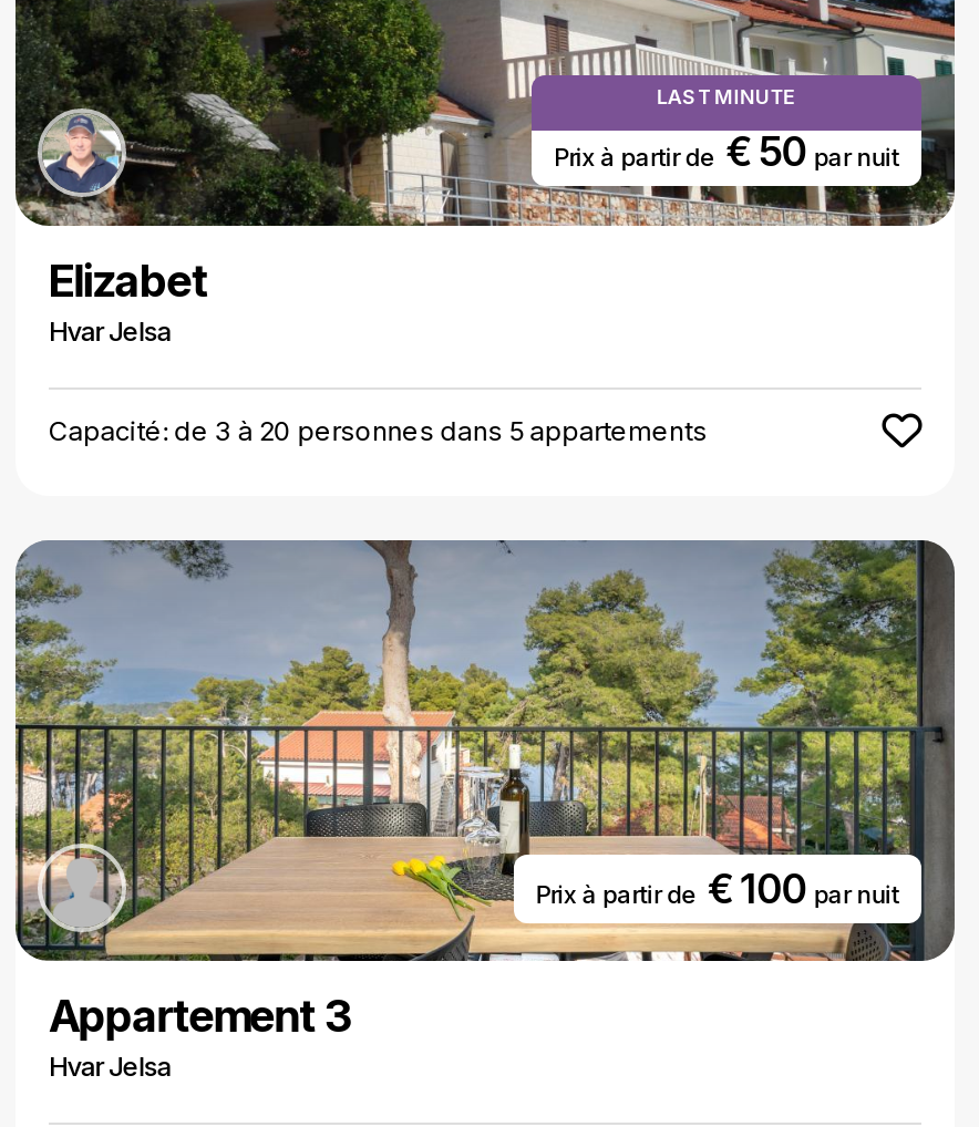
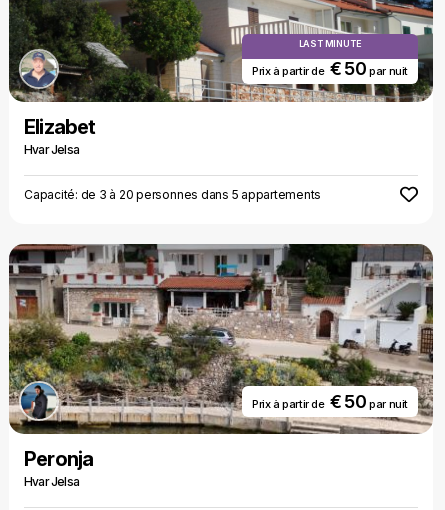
- [image]
- Prix à partir de € 100 par nuit
+ [image]
+ Prix à partir de € 50 par nuit

- Appartement 3
+ Peronja
